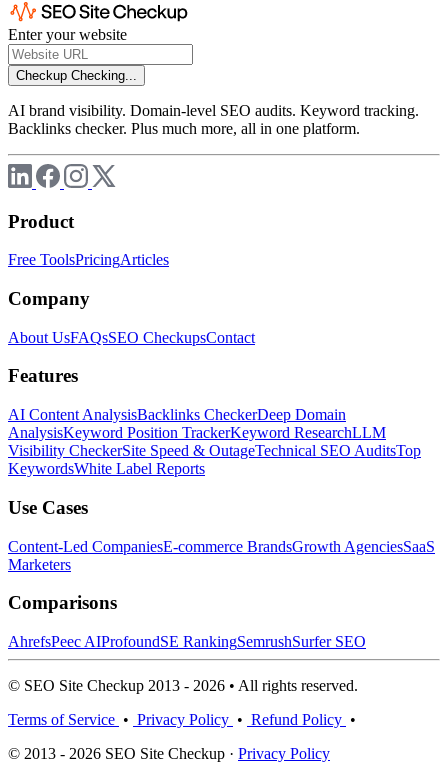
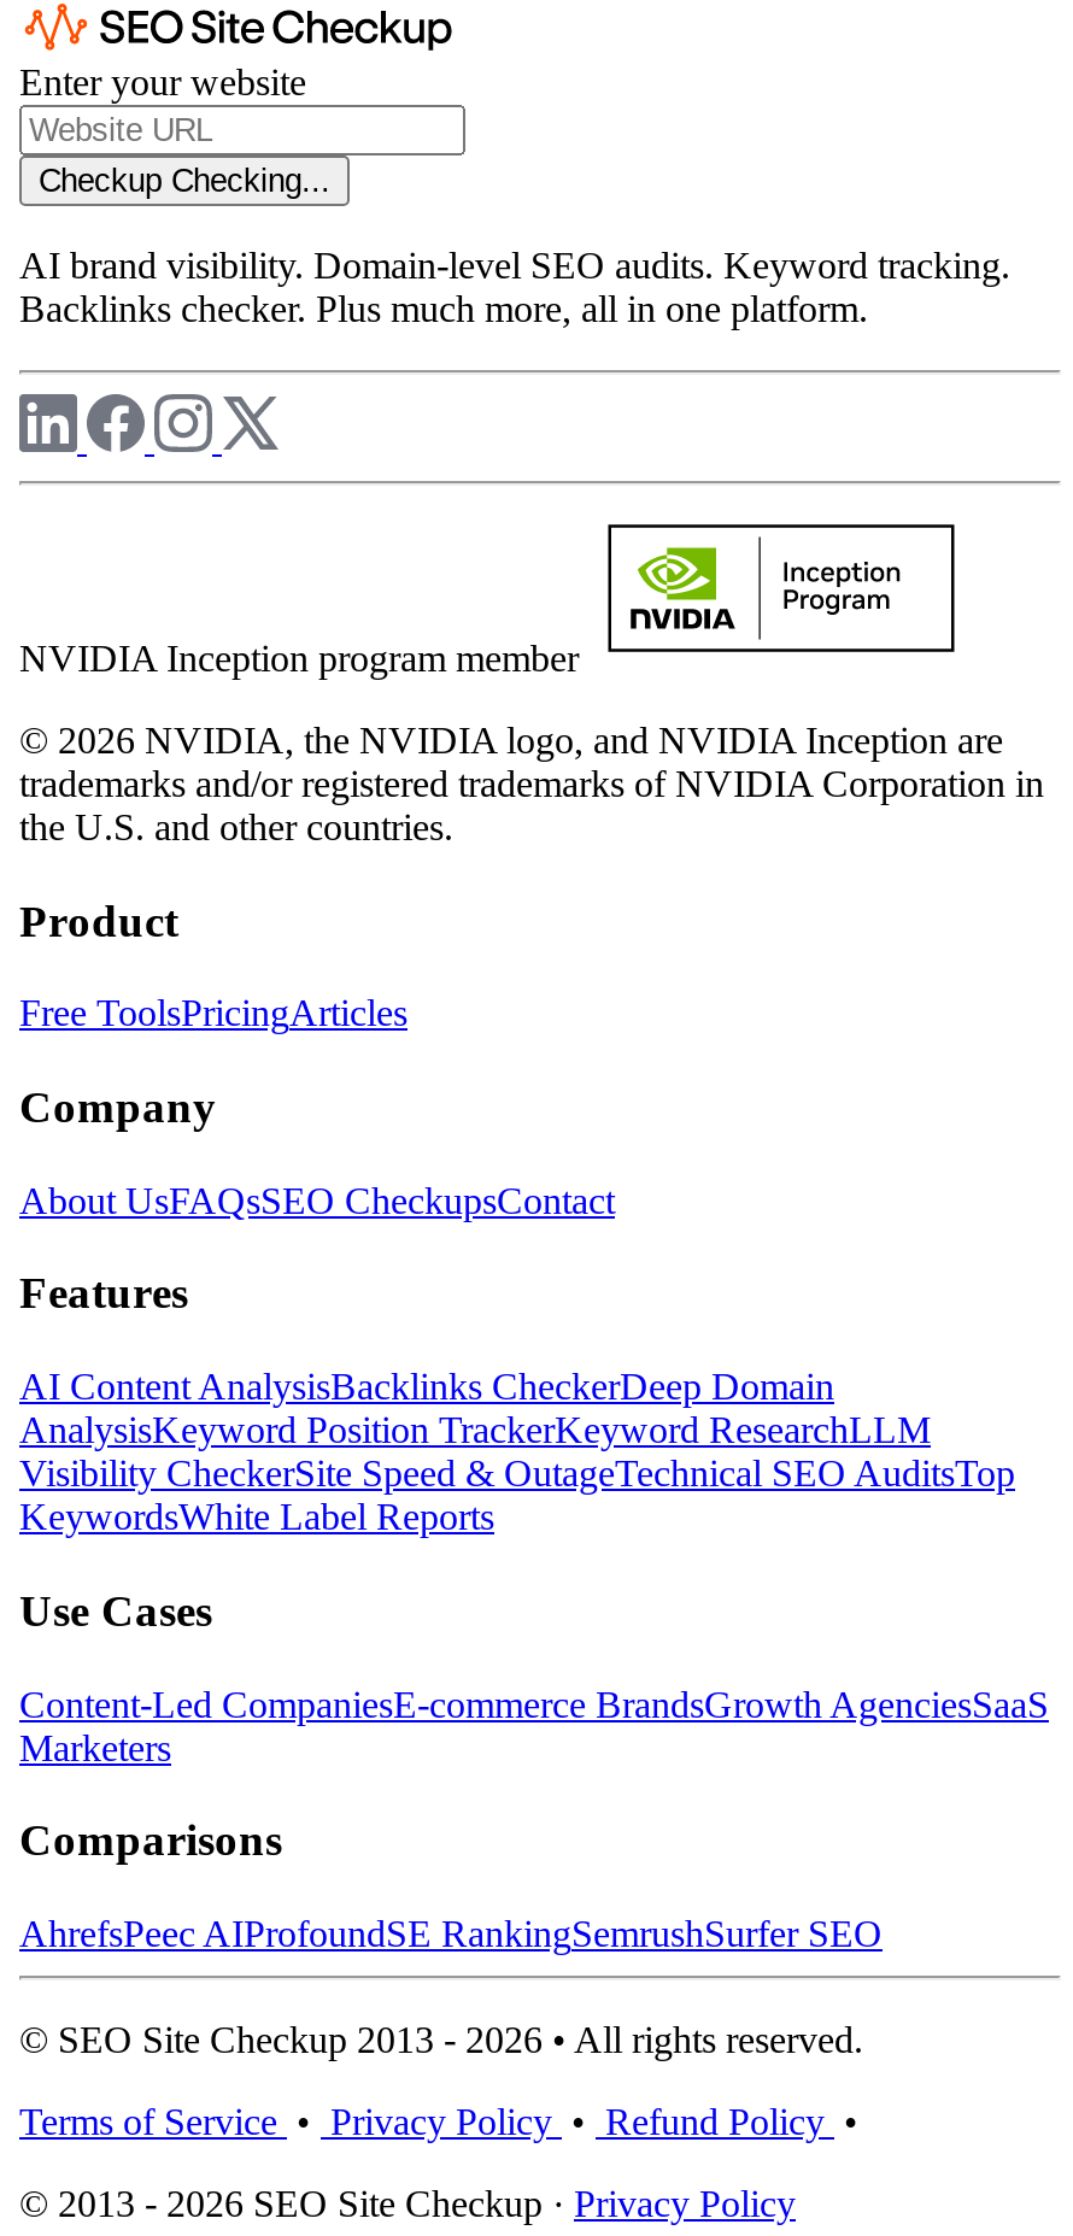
+ [image]
+ NVIDIA Inception program member
+ © 2026 NVIDIA, the NVIDIA logo, and NVIDIA Inception are
+ trademarks and/or registered trademarks of NVIDIA Corporation in
+ the U.S. and other countries.
